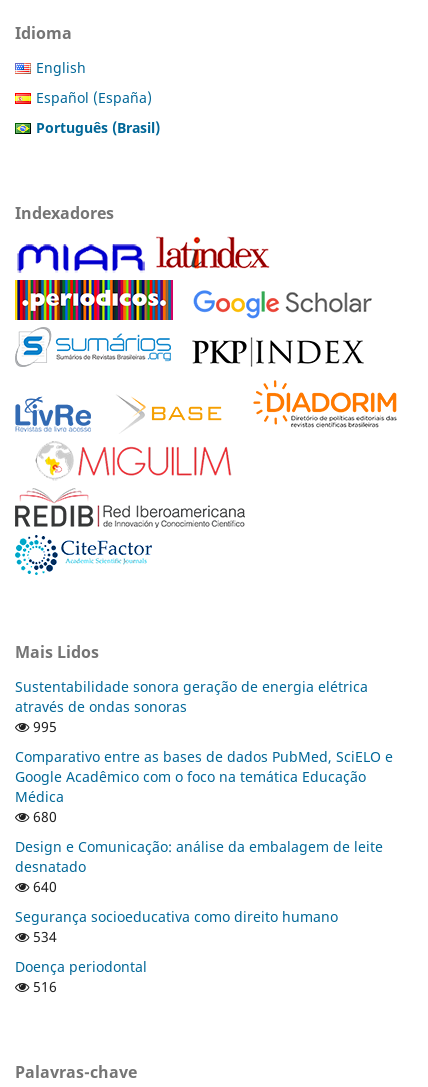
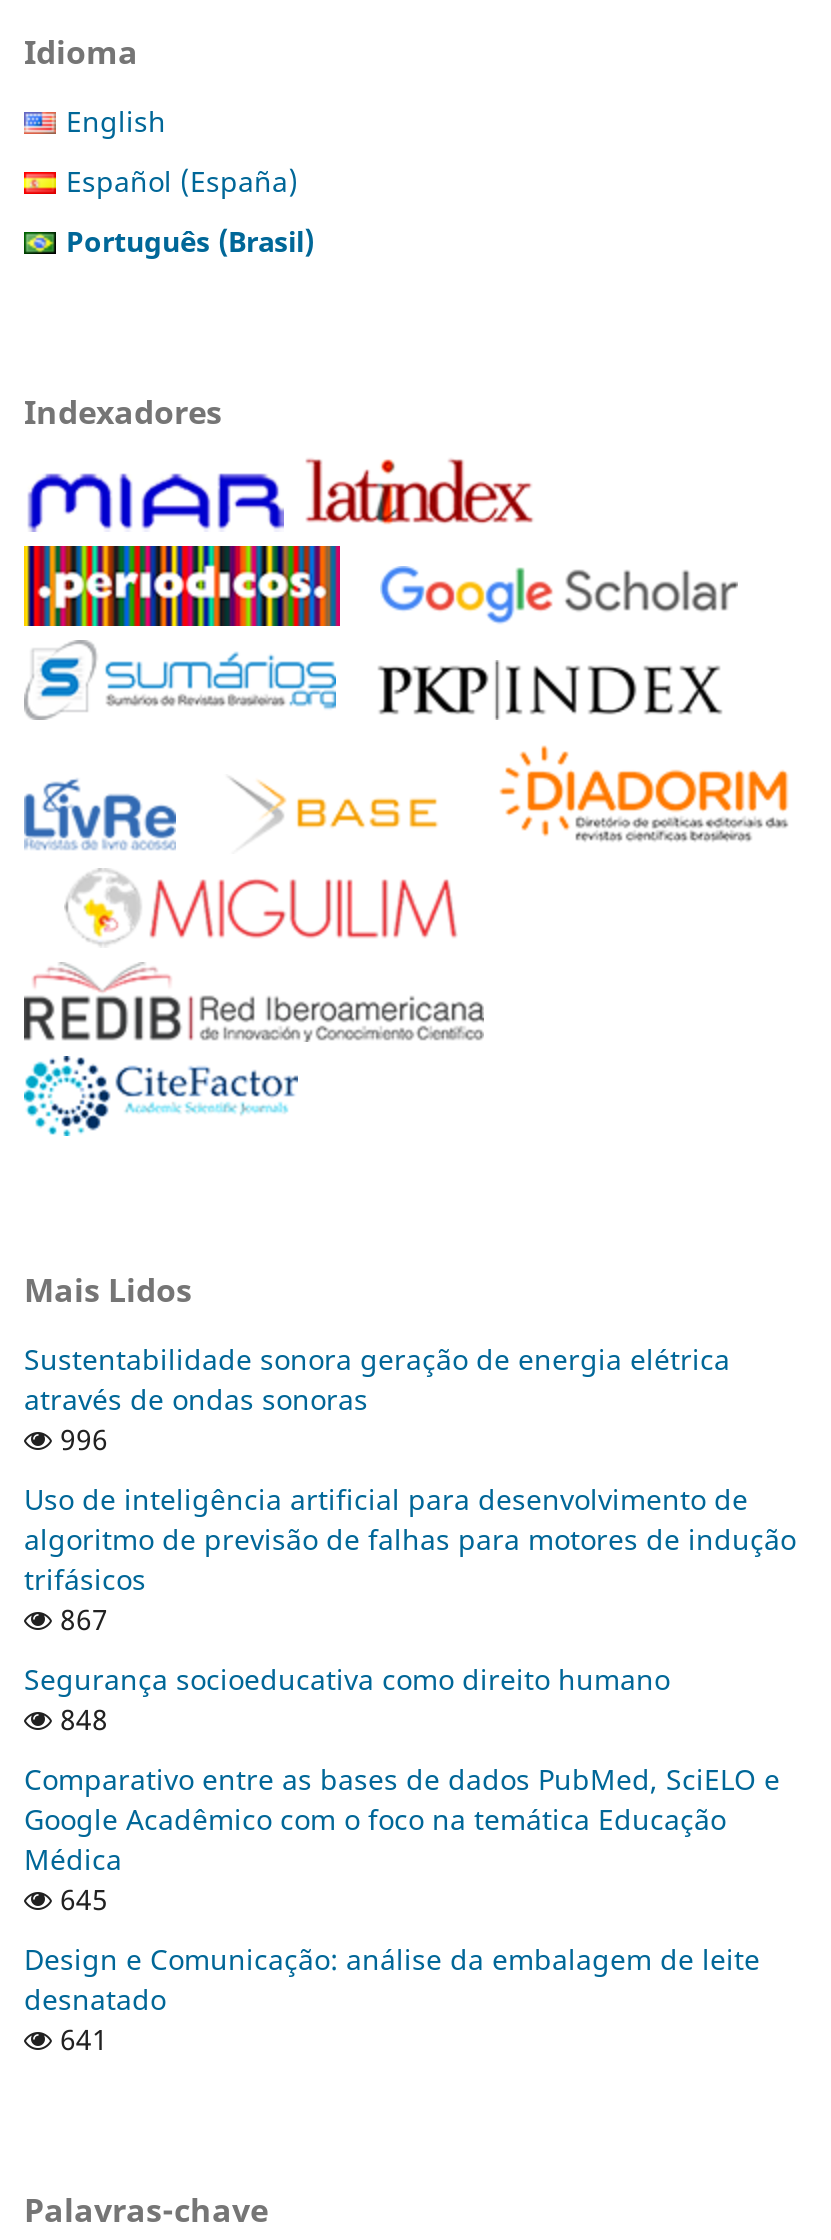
- 995
+ 996
+ Uso de inteligência artificial para desenvolvimento de
+ algoritmo de previsão de falhas para motores de indução
+ trifásicos
+ 867
+ 848

moved down: Comparativo entre as bases de dados PubMed, SciELO e | Google Acadêmico com o foco na temática Educação | Médica

- 680
+ 645

moved down: Design e Comunicação: análise da embalagem de leite | desnatado

- 640
- 534
- Doença periodontal
- 516
+ 641

moved up: Segurança socioeducativa como direito humano
